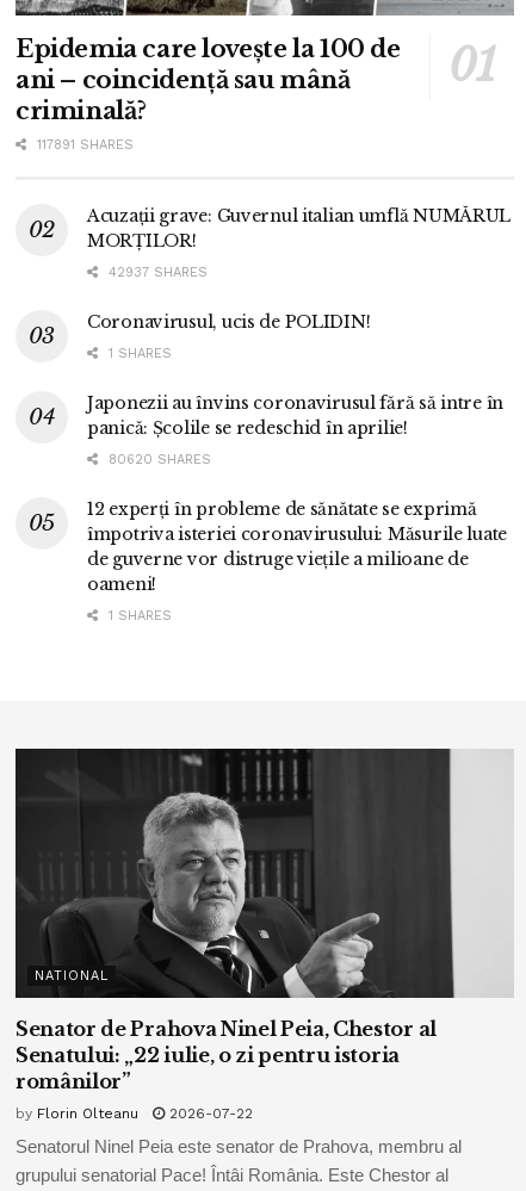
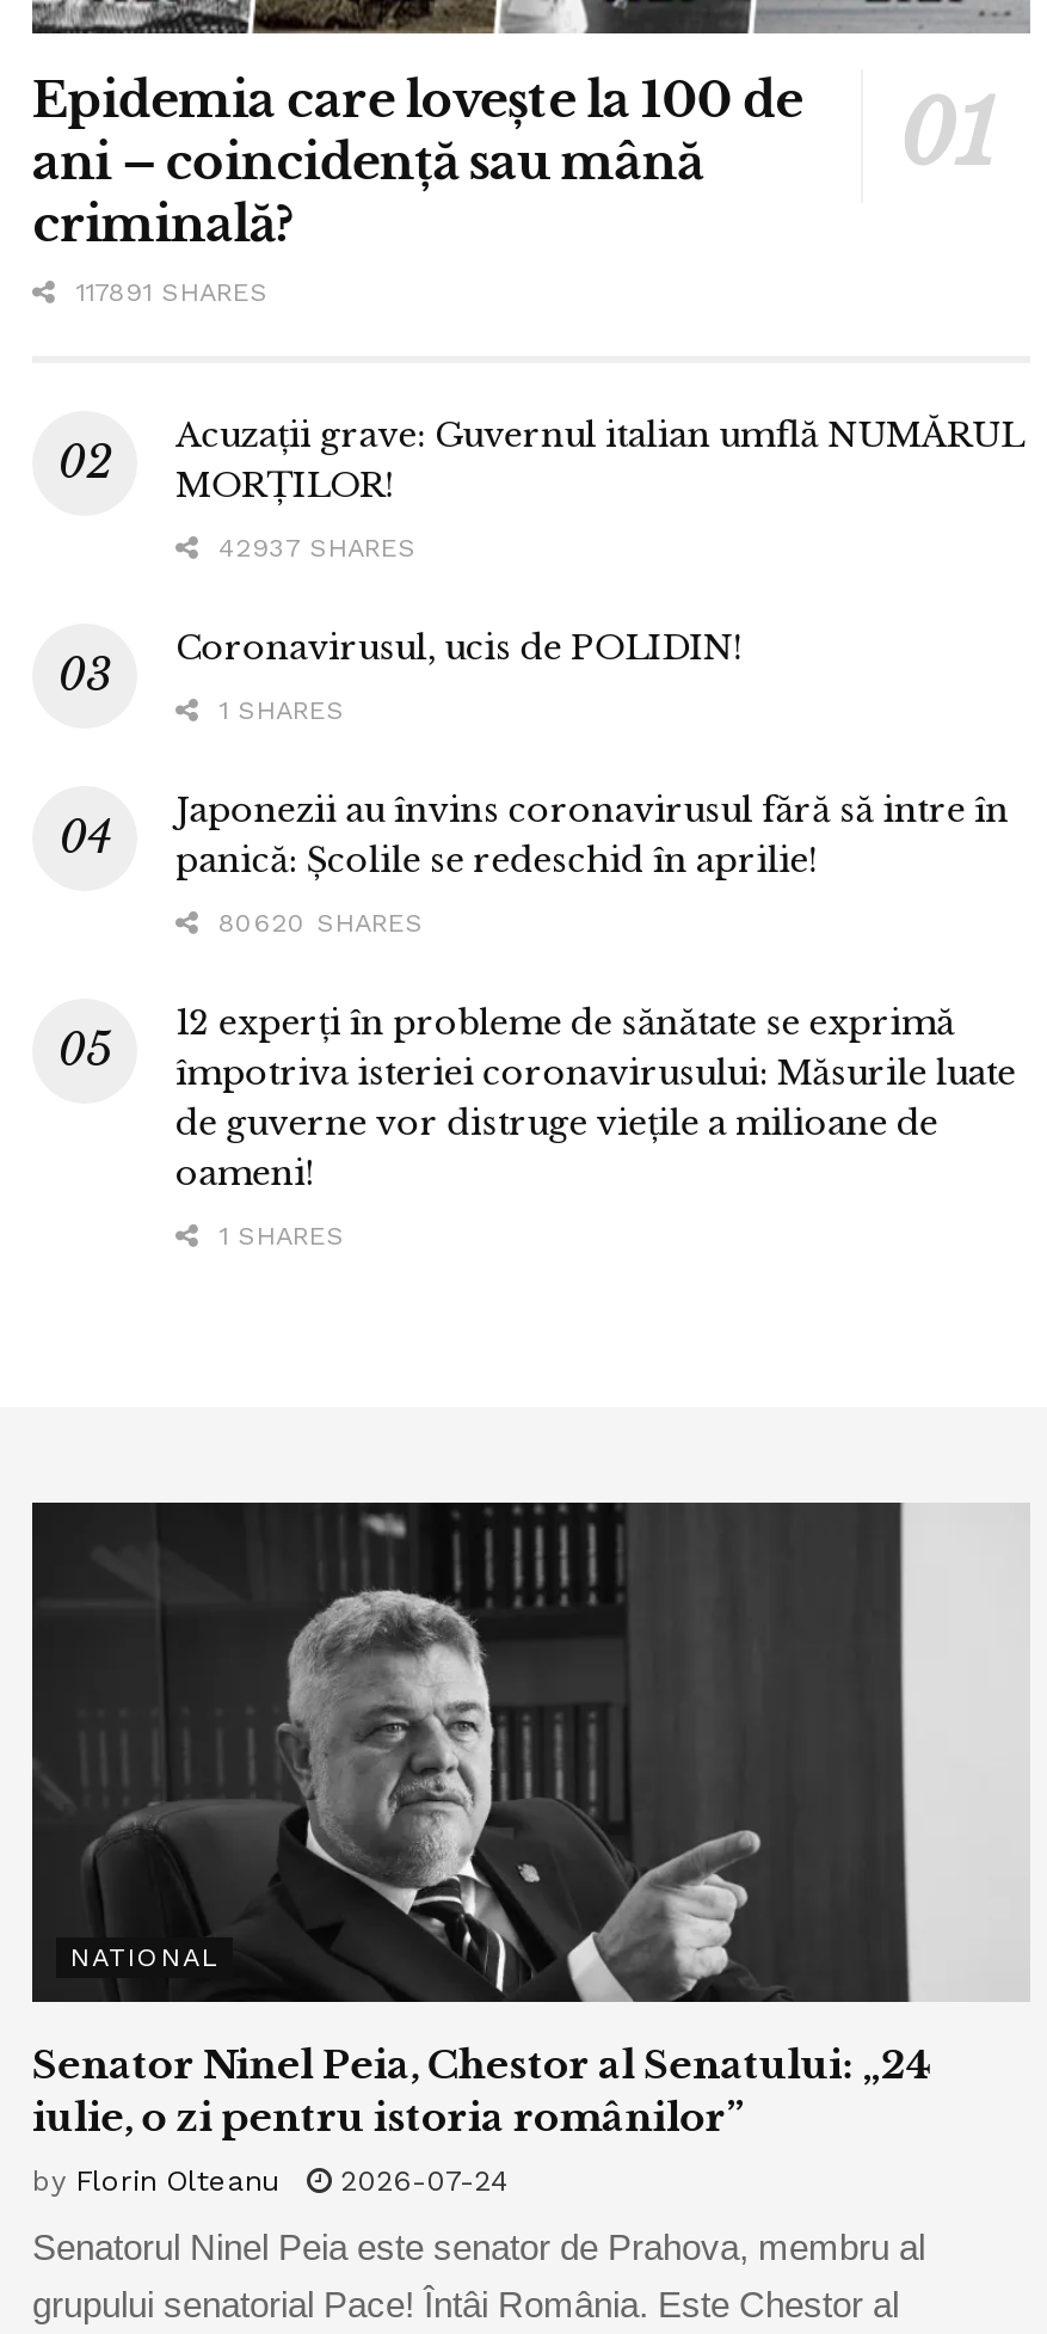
- Senator de Prahova Ninel Peia, Chestor al
- Senatului: „22 iulie, o zi pentru istoria
- românilor”
+ Senator Ninel Peia, Chestor al Senatului: „24
+ iulie, o zi pentru istoria românilor”

- by Florin Olteanu 2026-07-22
+ by Florin Olteanu 2026-07-24
